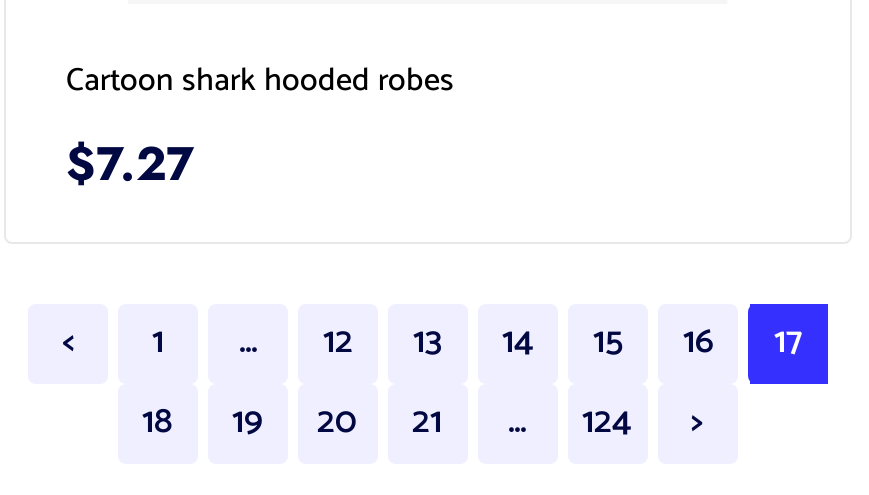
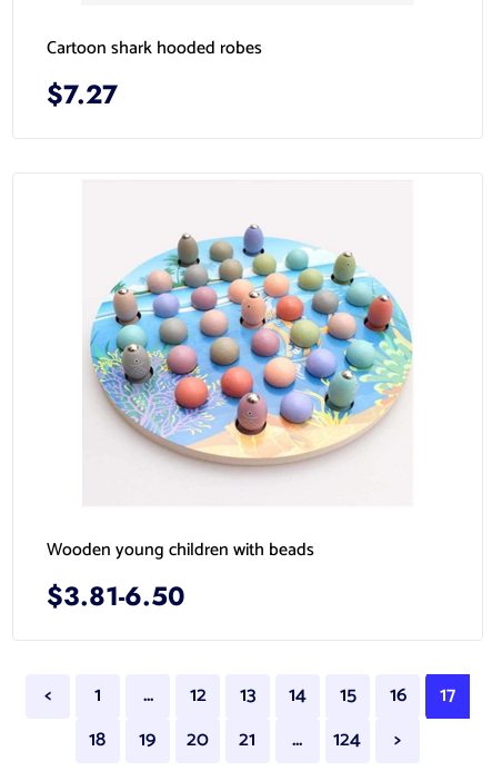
+ Wooden young children with beads
+ $3.81-6.50

+ [image]
